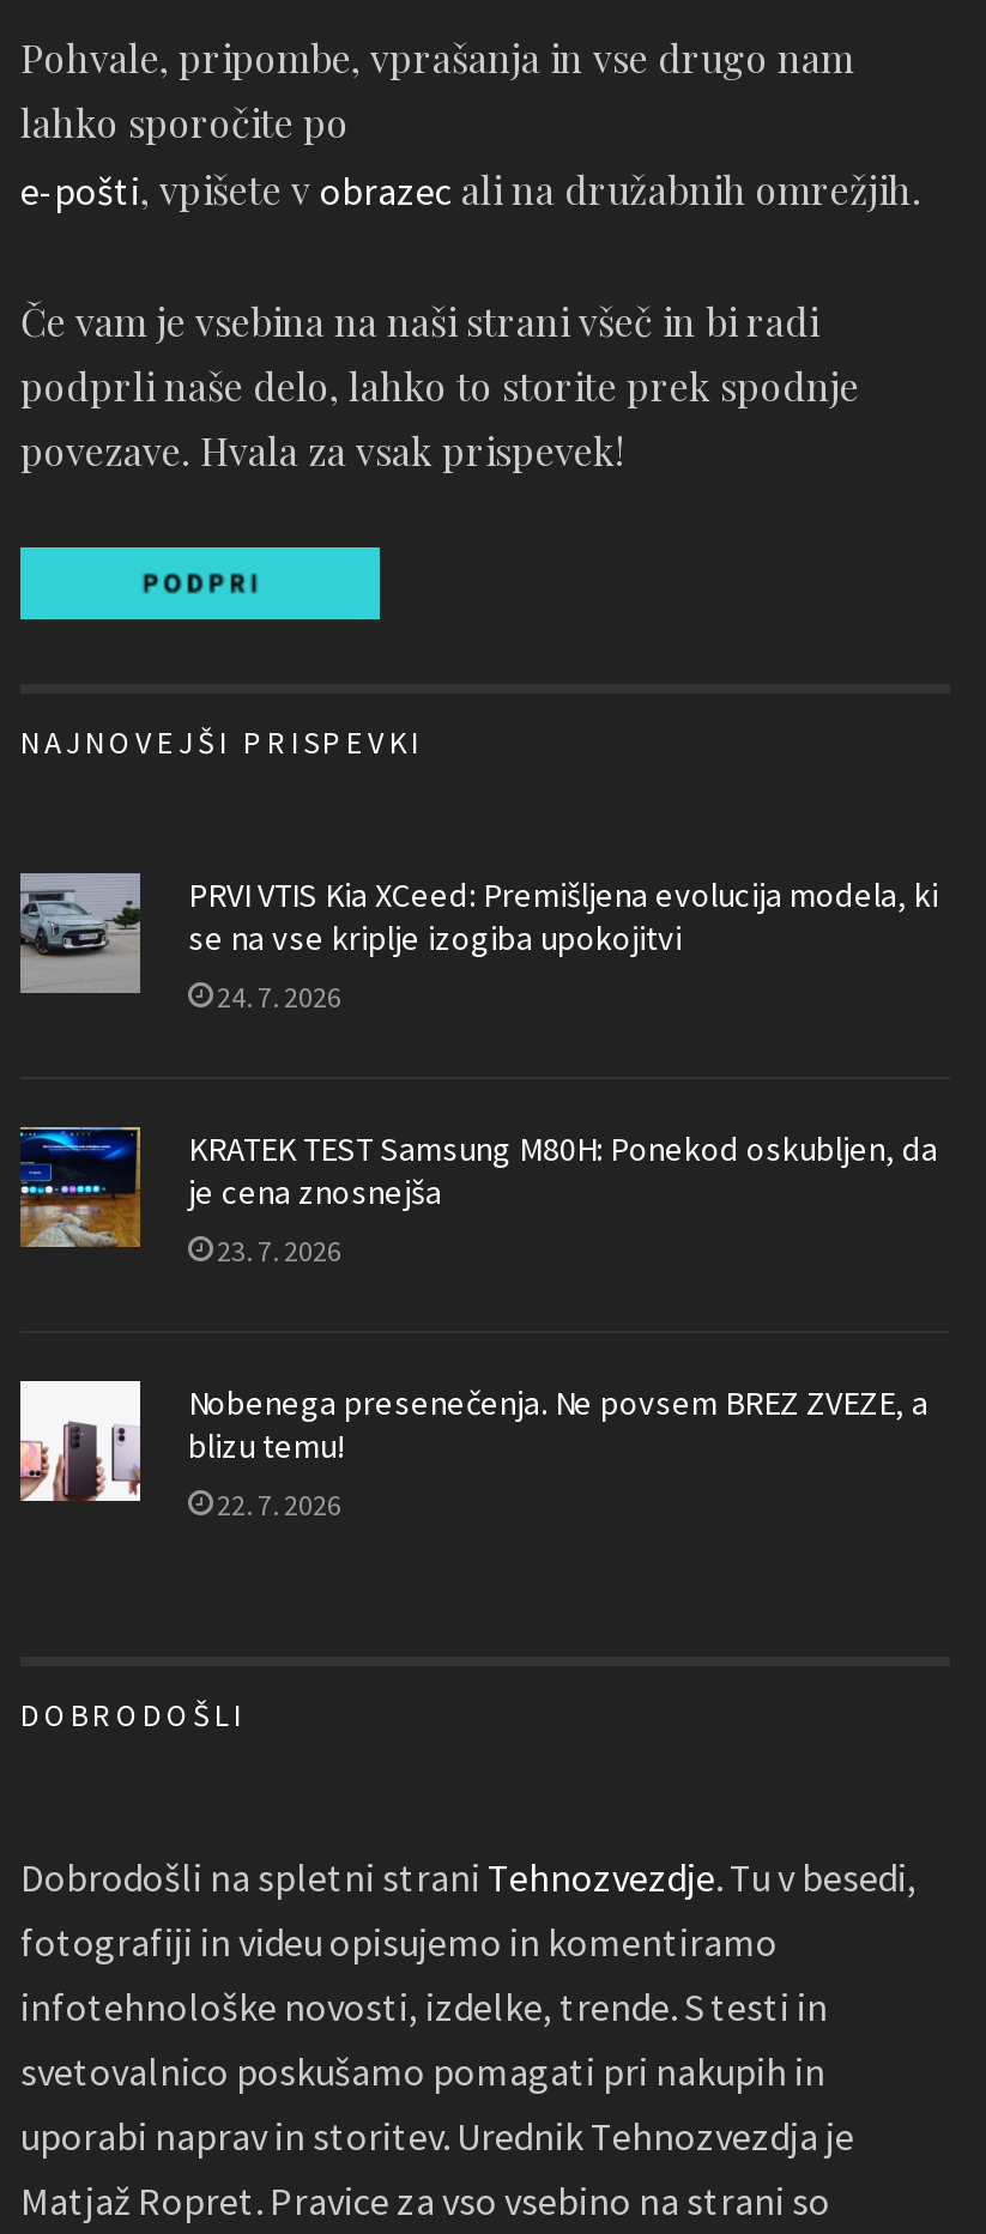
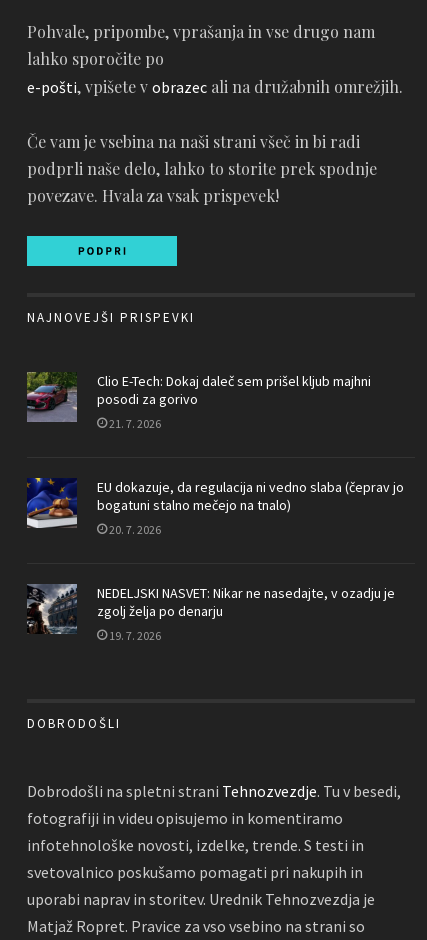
- [image]
- PRVI VTIS Kia XCeed: Premišljena evolucija modela, ki
- se na vse kriplje izogiba upokojitvi
- 24. 7. 2026
+ [image]
+ Clio E-Tech: Dokaj daleč sem prišel kljub majhni
+ posodi za gorivo
+ 21. 7. 2026

- [image]
- KRATEK TEST Samsung M80H: Ponekod oskubljen, da
- je cena znosnejša
- 23. 7. 2026
+ [image]
+ EU dokazuje, da regulacija ni vedno slaba (čeprav jo
+ bogatuni stalno mečejo na tnalo)
+ 20. 7. 2026

- [image]
- Nobenega presenečenja. Ne povsem BREZ ZVEZE, a
- blizu temu!
- 22. 7. 2026
+ [image]
+ NEDELJSKI NASVET: Nikar ne nasedajte, v ozadju je
+ zgolj želja po denarju
+ 19. 7. 2026
